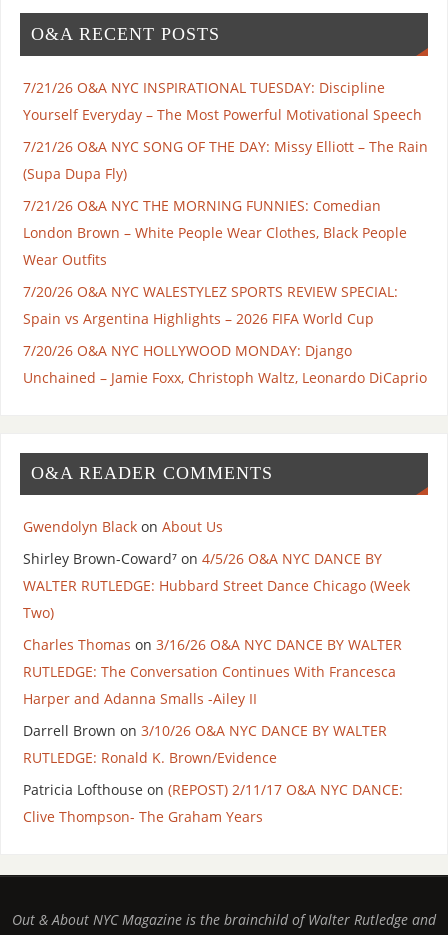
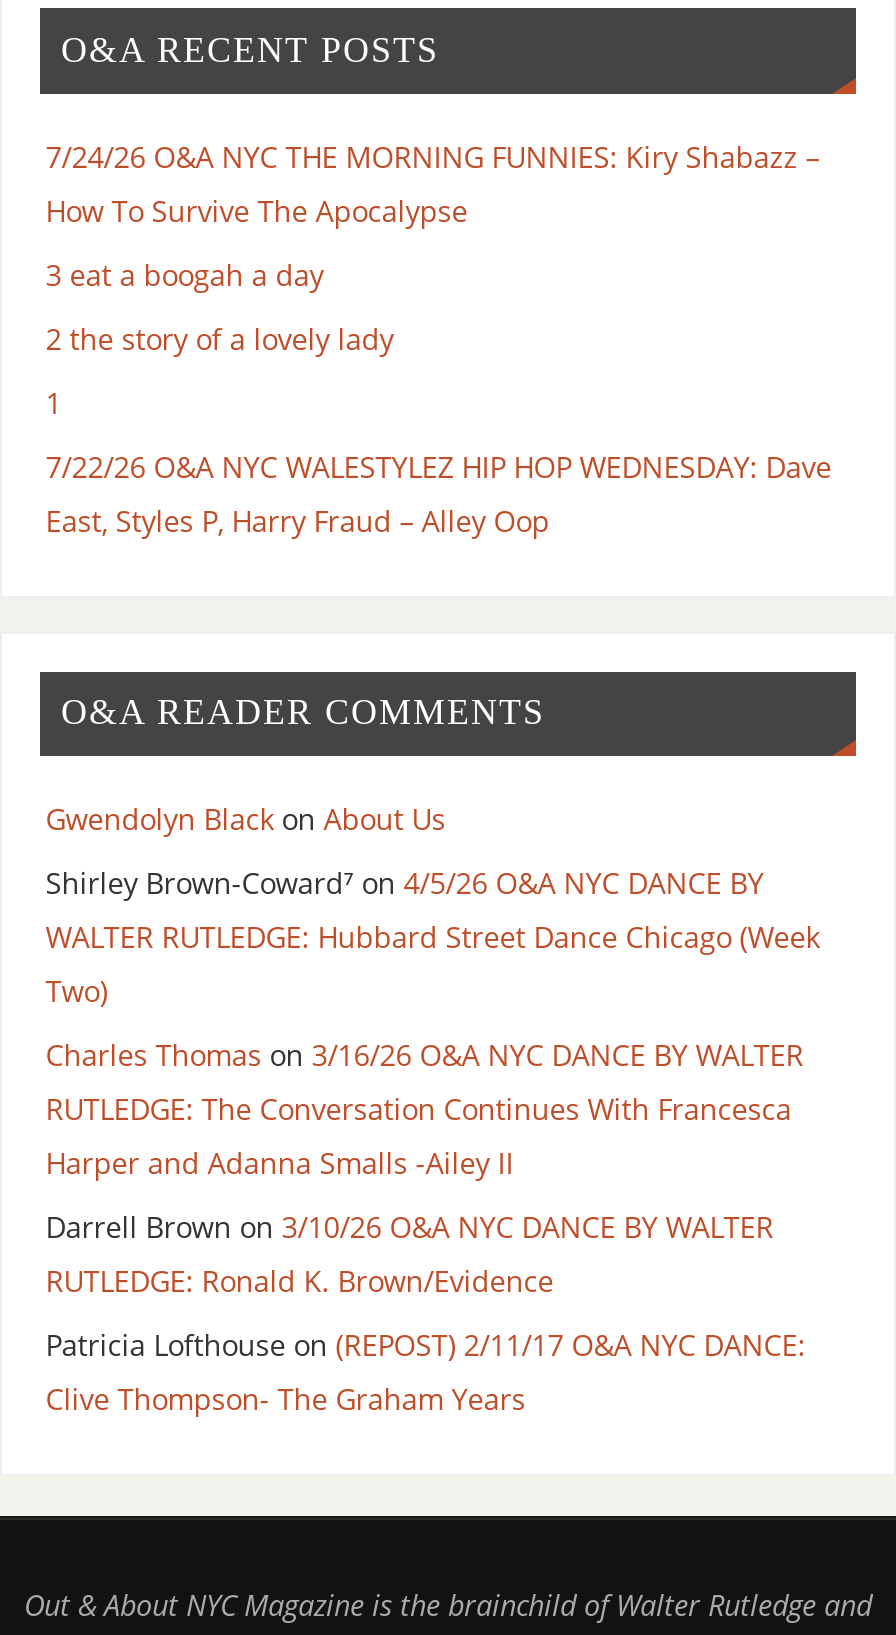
- 7/21/26 O&A NYC INSPIRATIONAL TUESDAY: Discipline
- Yourself Everyday – The Most Powerful Motivational Speech
+ 7/24/26 O&A NYC THE MORNING FUNNIES: Kiry Shabazz –
+ How To Survive The Apocalypse

- 7/21/26 O&A NYC SONG OF THE DAY: Missy Elliott – The Rain
- (Supa Dupa Fly)
+ 3 eat a boogah a day

- 7/21/26 O&A NYC THE MORNING FUNNIES: Comedian
- London Brown – White People Wear Clothes, Black People
- Wear Outfits
+ 2 the story of a lovely lady

- 7/20/26 O&A NYC WALESTYLEZ SPORTS REVIEW SPECIAL:
- Spain vs Argentina Highlights – 2026 FIFA World Cup
+ 1

- 7/20/26 O&A NYC HOLLYWOOD MONDAY: Django
- Unchained – Jamie Foxx, Christoph Waltz, Leonardo DiCaprio
+ 7/22/26 O&A NYC WALESTYLEZ HIP HOP WEDNESDAY: Dave
+ East, Styles P, Harry Fraud – Alley Oop
